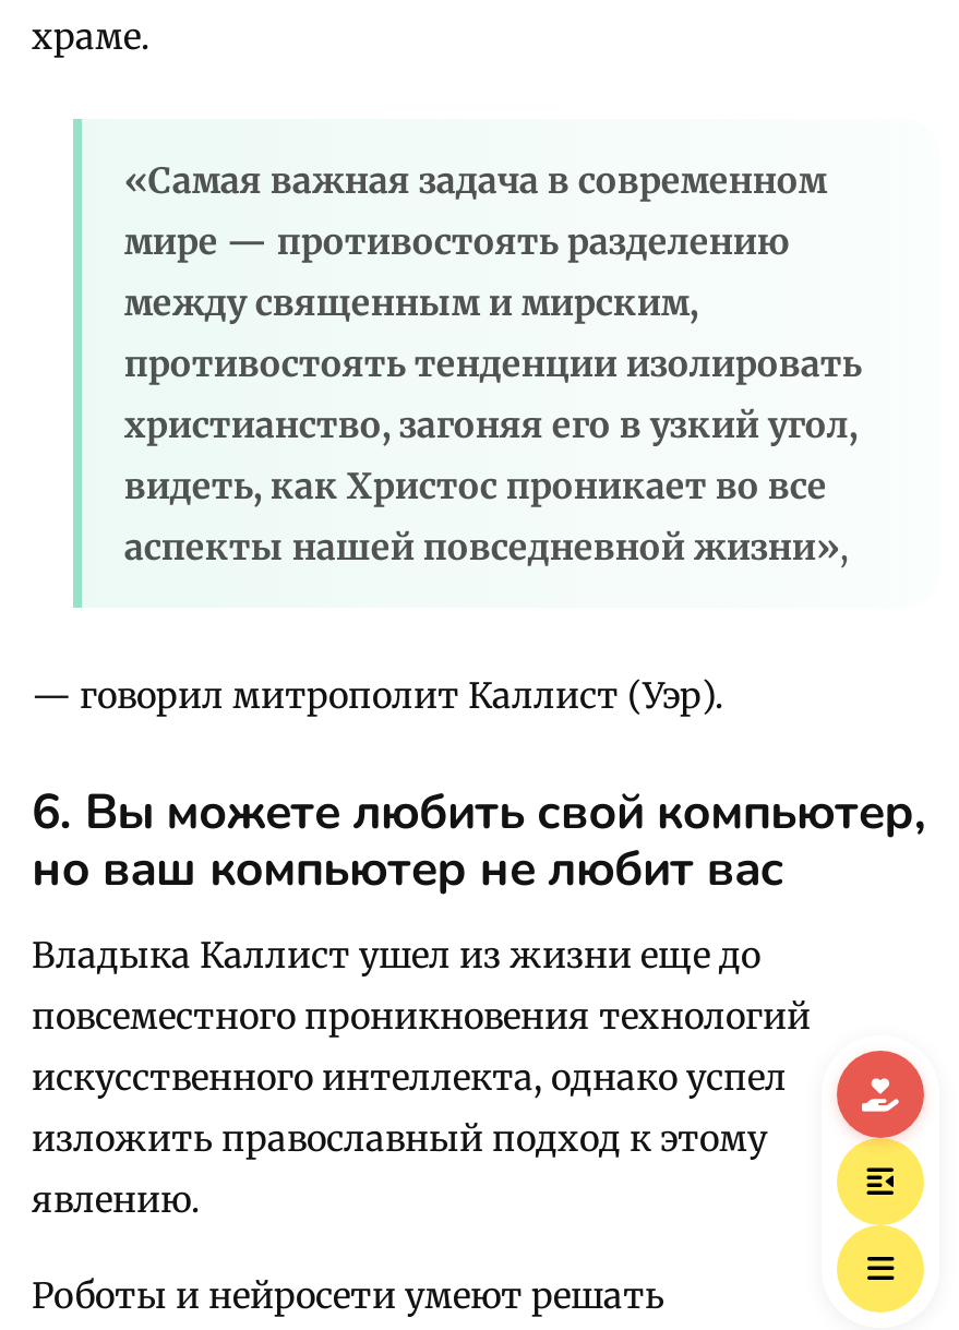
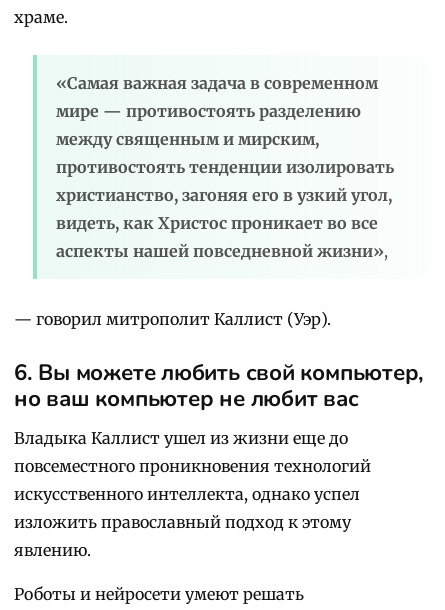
- [image]
